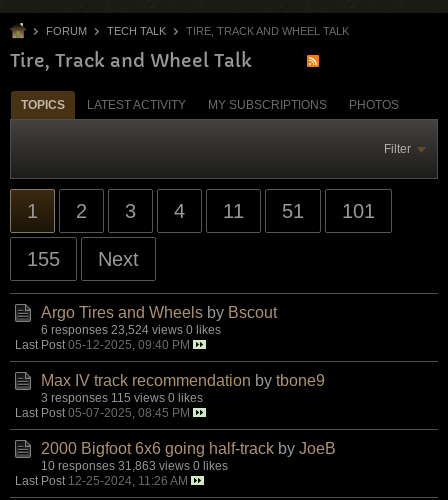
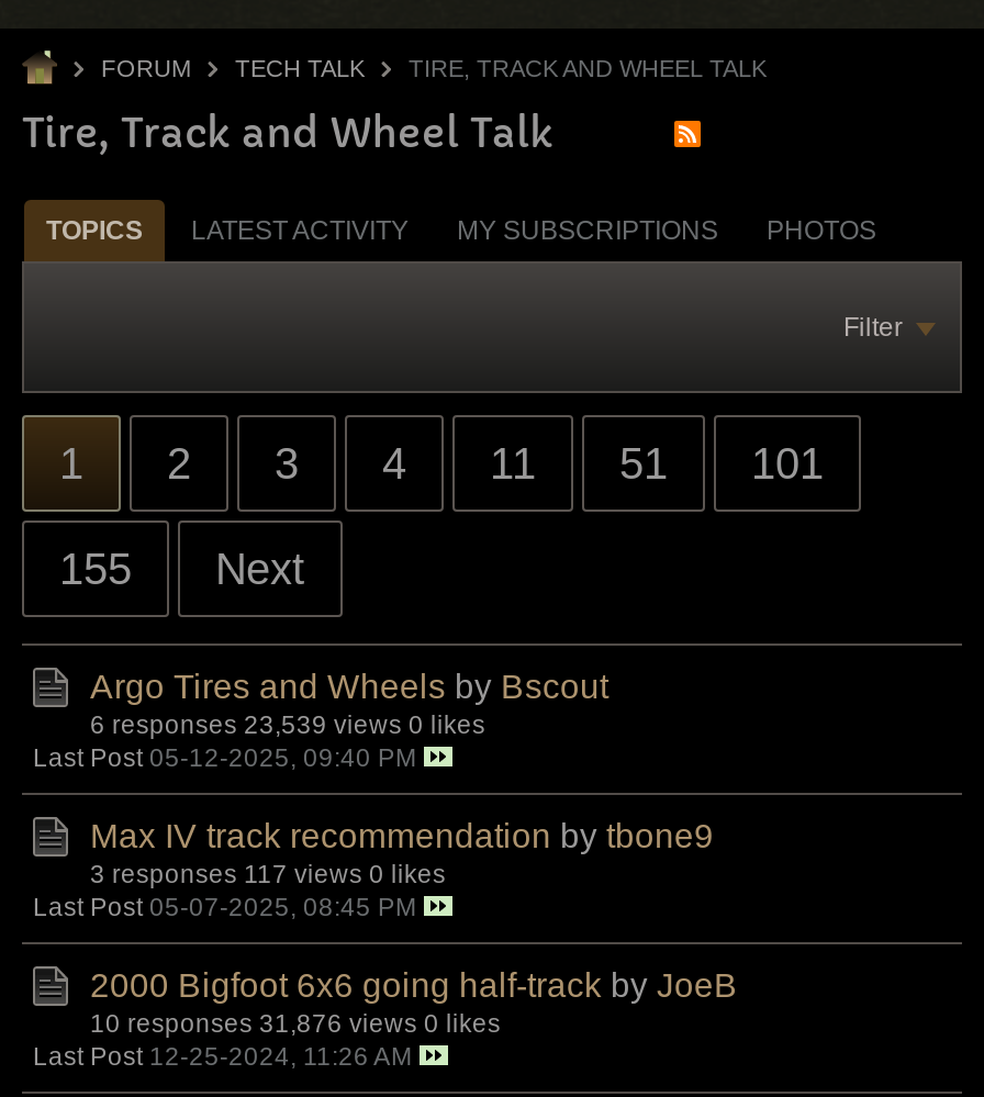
- 6 responses 23,524 views 0 likes
+ 6 responses 23,539 views 0 likes

- 3 responses 115 views 0 likes
+ 3 responses 117 views 0 likes

- 10 responses 31,863 views 0 likes
+ 10 responses 31,876 views 0 likes
